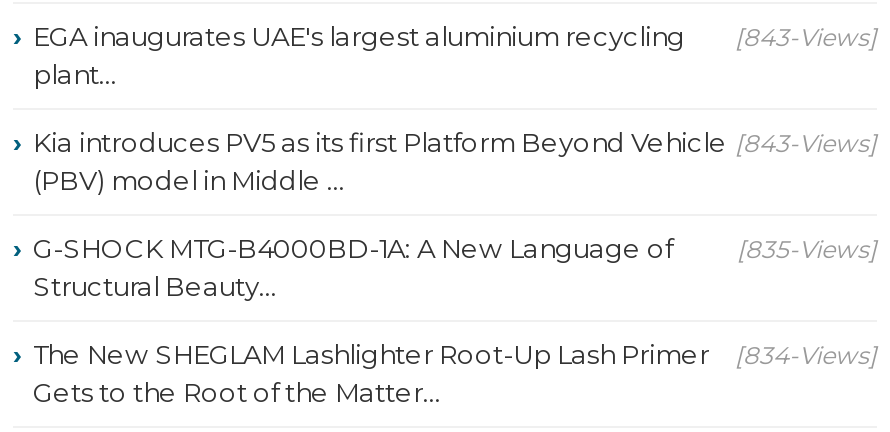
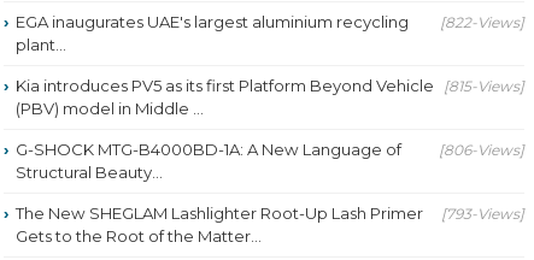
- EGA inaugurates UAE's largest aluminium recycling [843-Views]
+ EGA inaugurates UAE's largest aluminium recycling [822-Views]

- Kia introduces PV5 as its first Platform Beyond Vehicle [843-Views]
+ Kia introduces PV5 as its first Platform Beyond Vehicle [815-Views]

- [835-Views]
+ [806-Views]

- The New SHEGLAM Lashlighter Root-Up Lash Primer [834-Views]
+ The New SHEGLAM Lashlighter Root-Up Lash Primer [793-Views]
